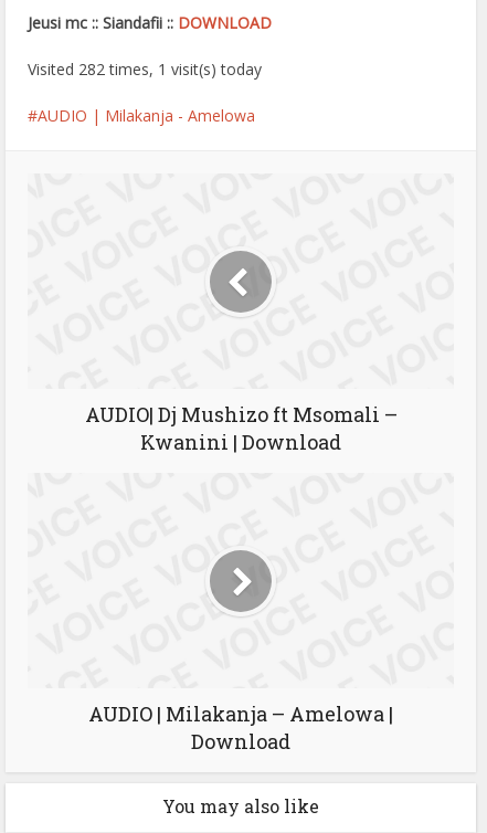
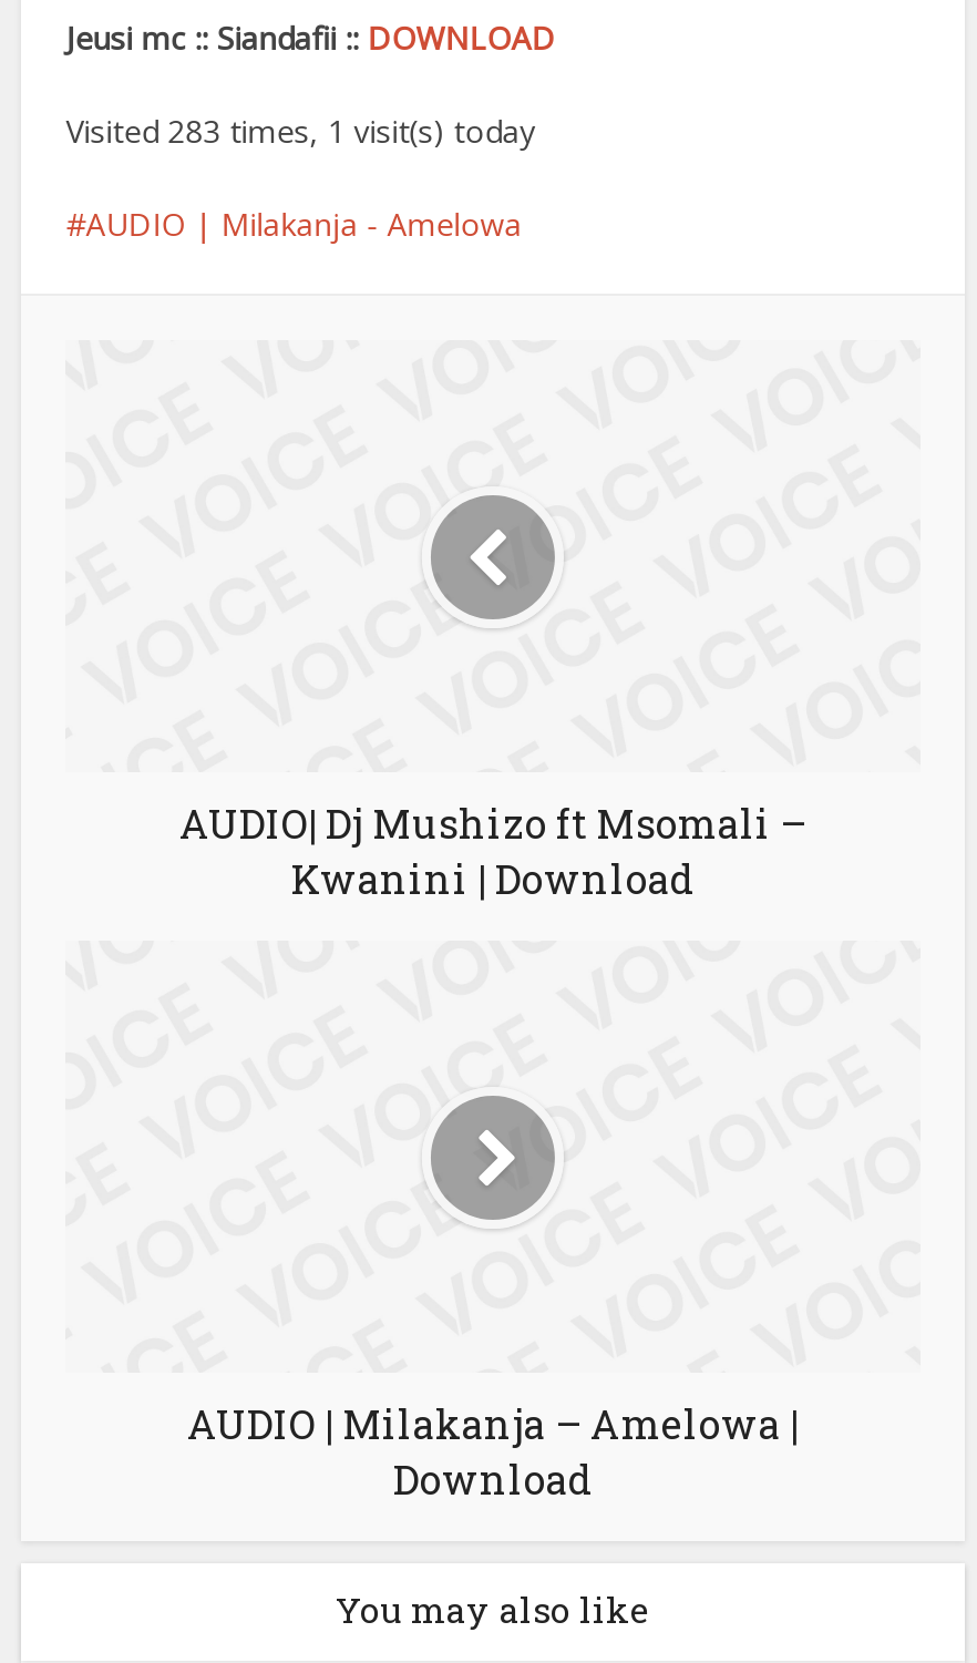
- Visited 282 times, 1 visit(s) today
+ Visited 283 times, 1 visit(s) today
